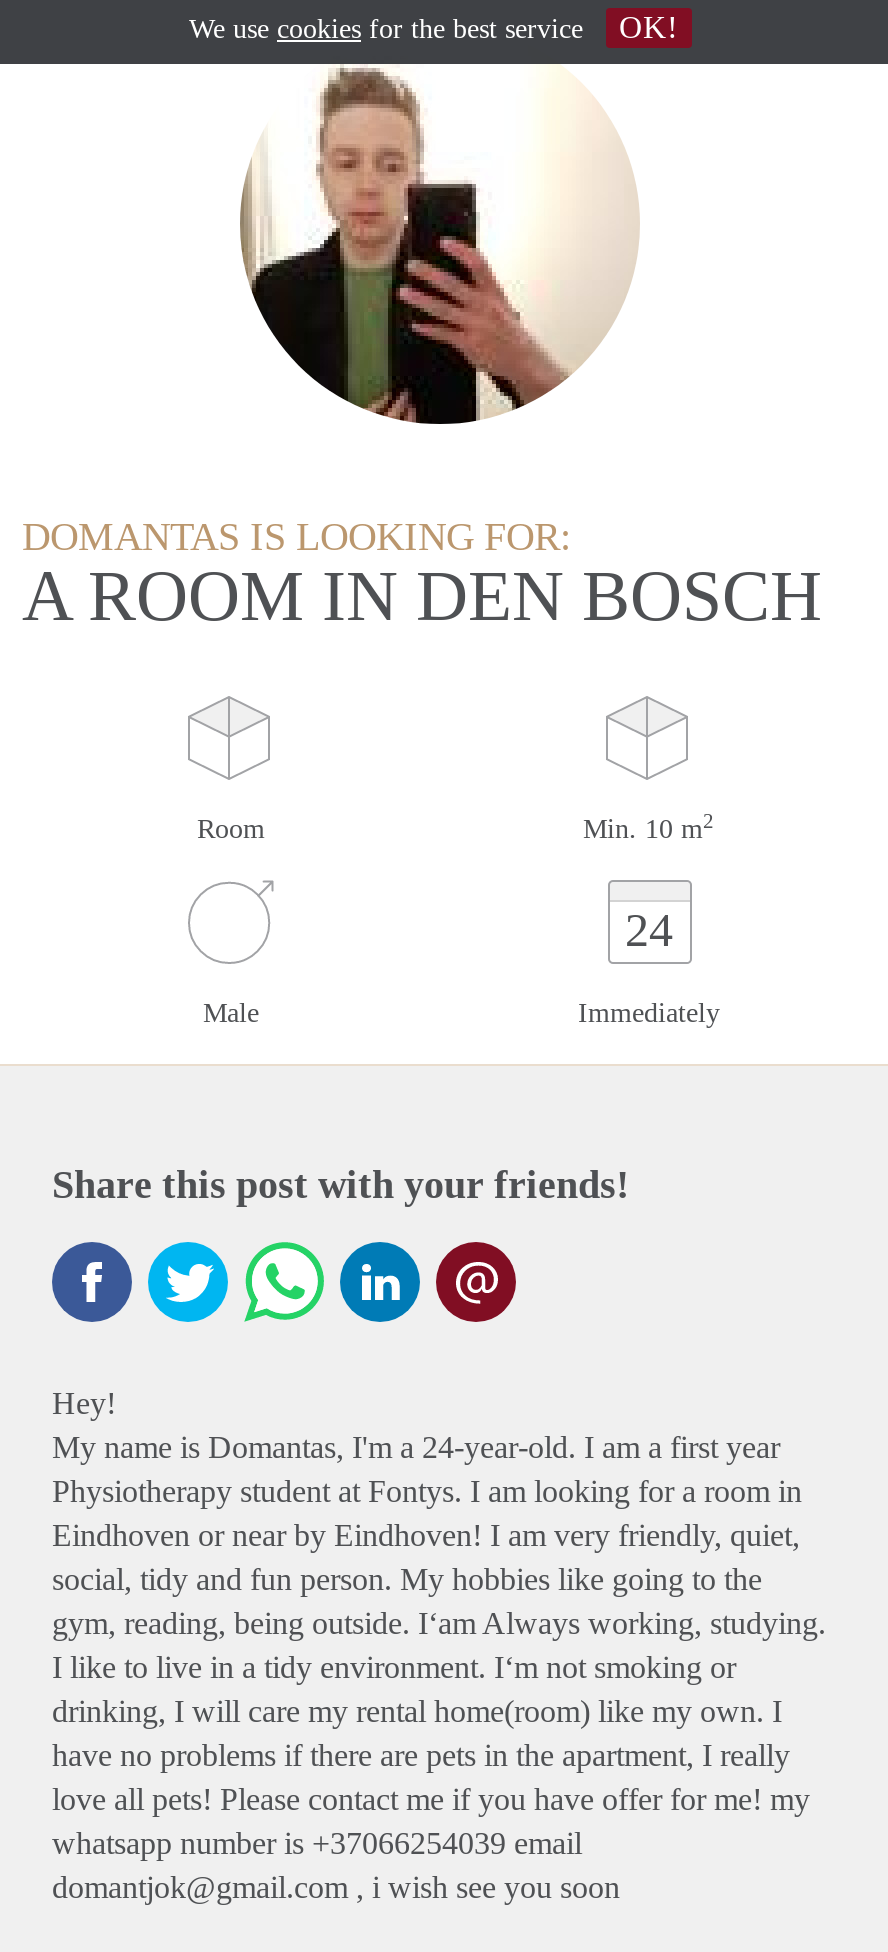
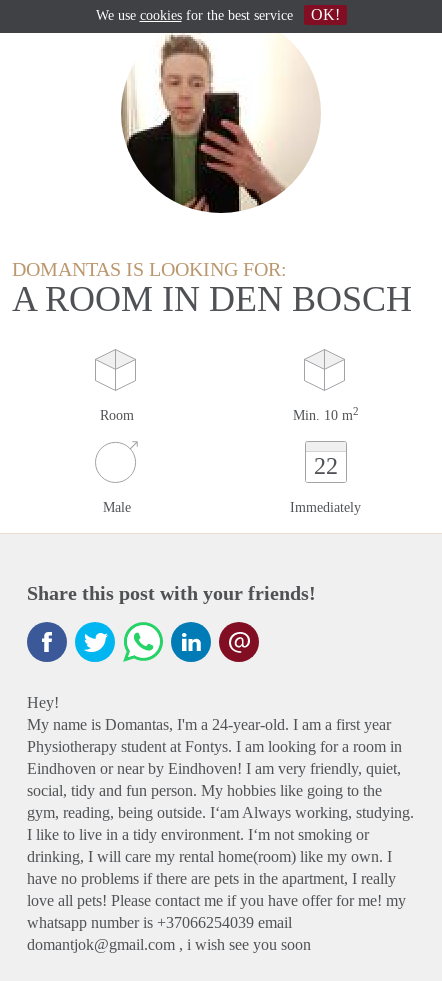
- 24
+ 22
